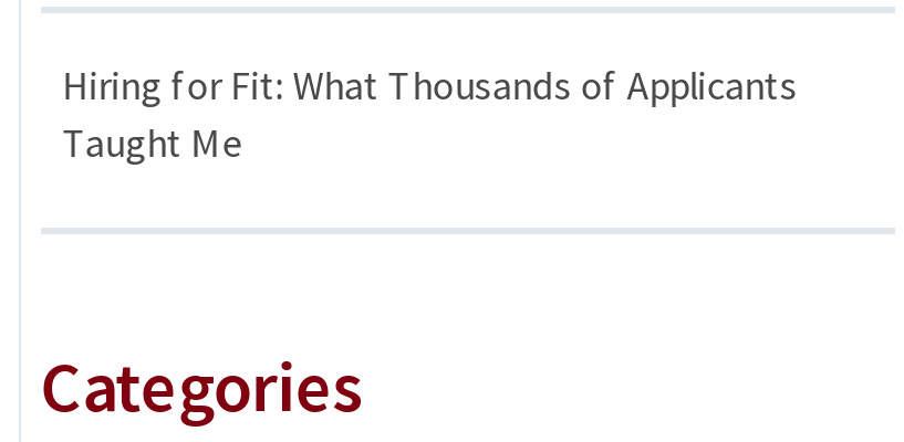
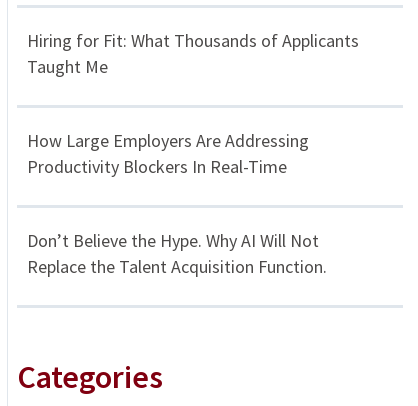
+ How Large Employers Are Addressing
+ Productivity Blockers In Real-Time
+ Don’t Believe the Hype. Why AI Will Not
+ Replace the Talent Acquisition Function.
